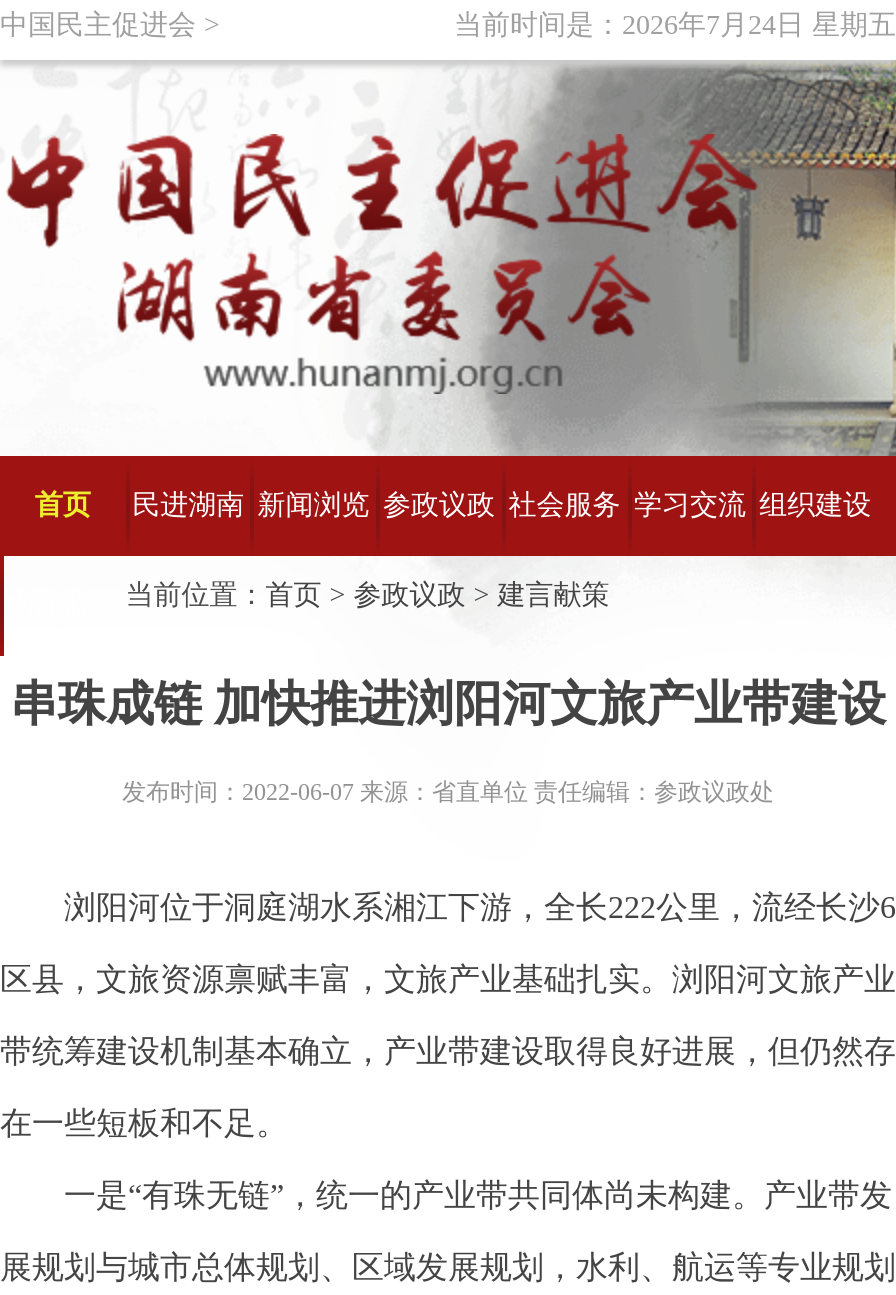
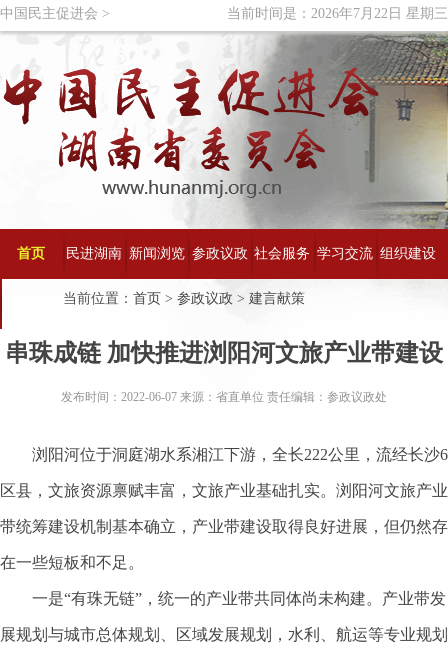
- 当前时间是：2026年7月24日 星期五
+ 当前时间是：2026年7月22日 星期三
